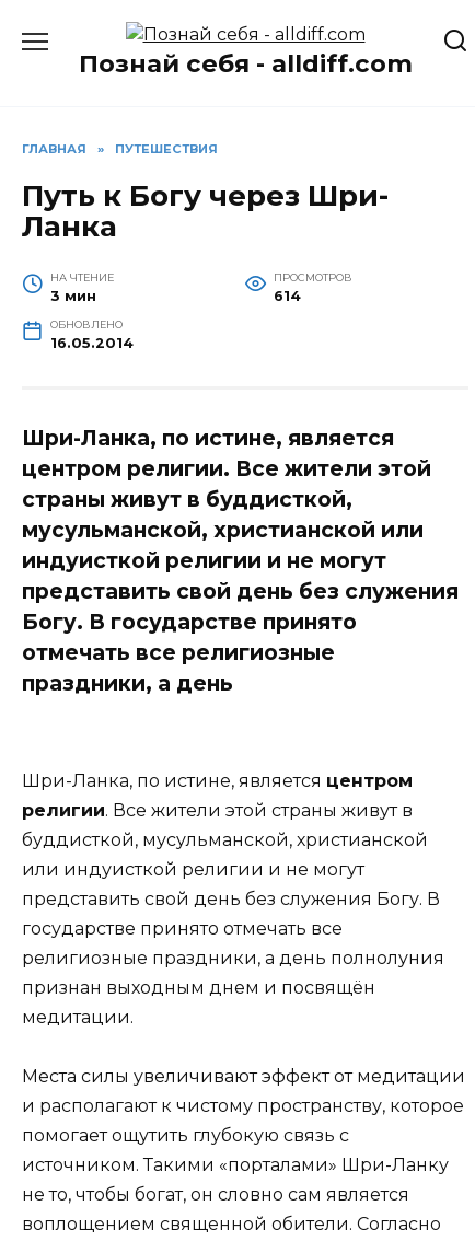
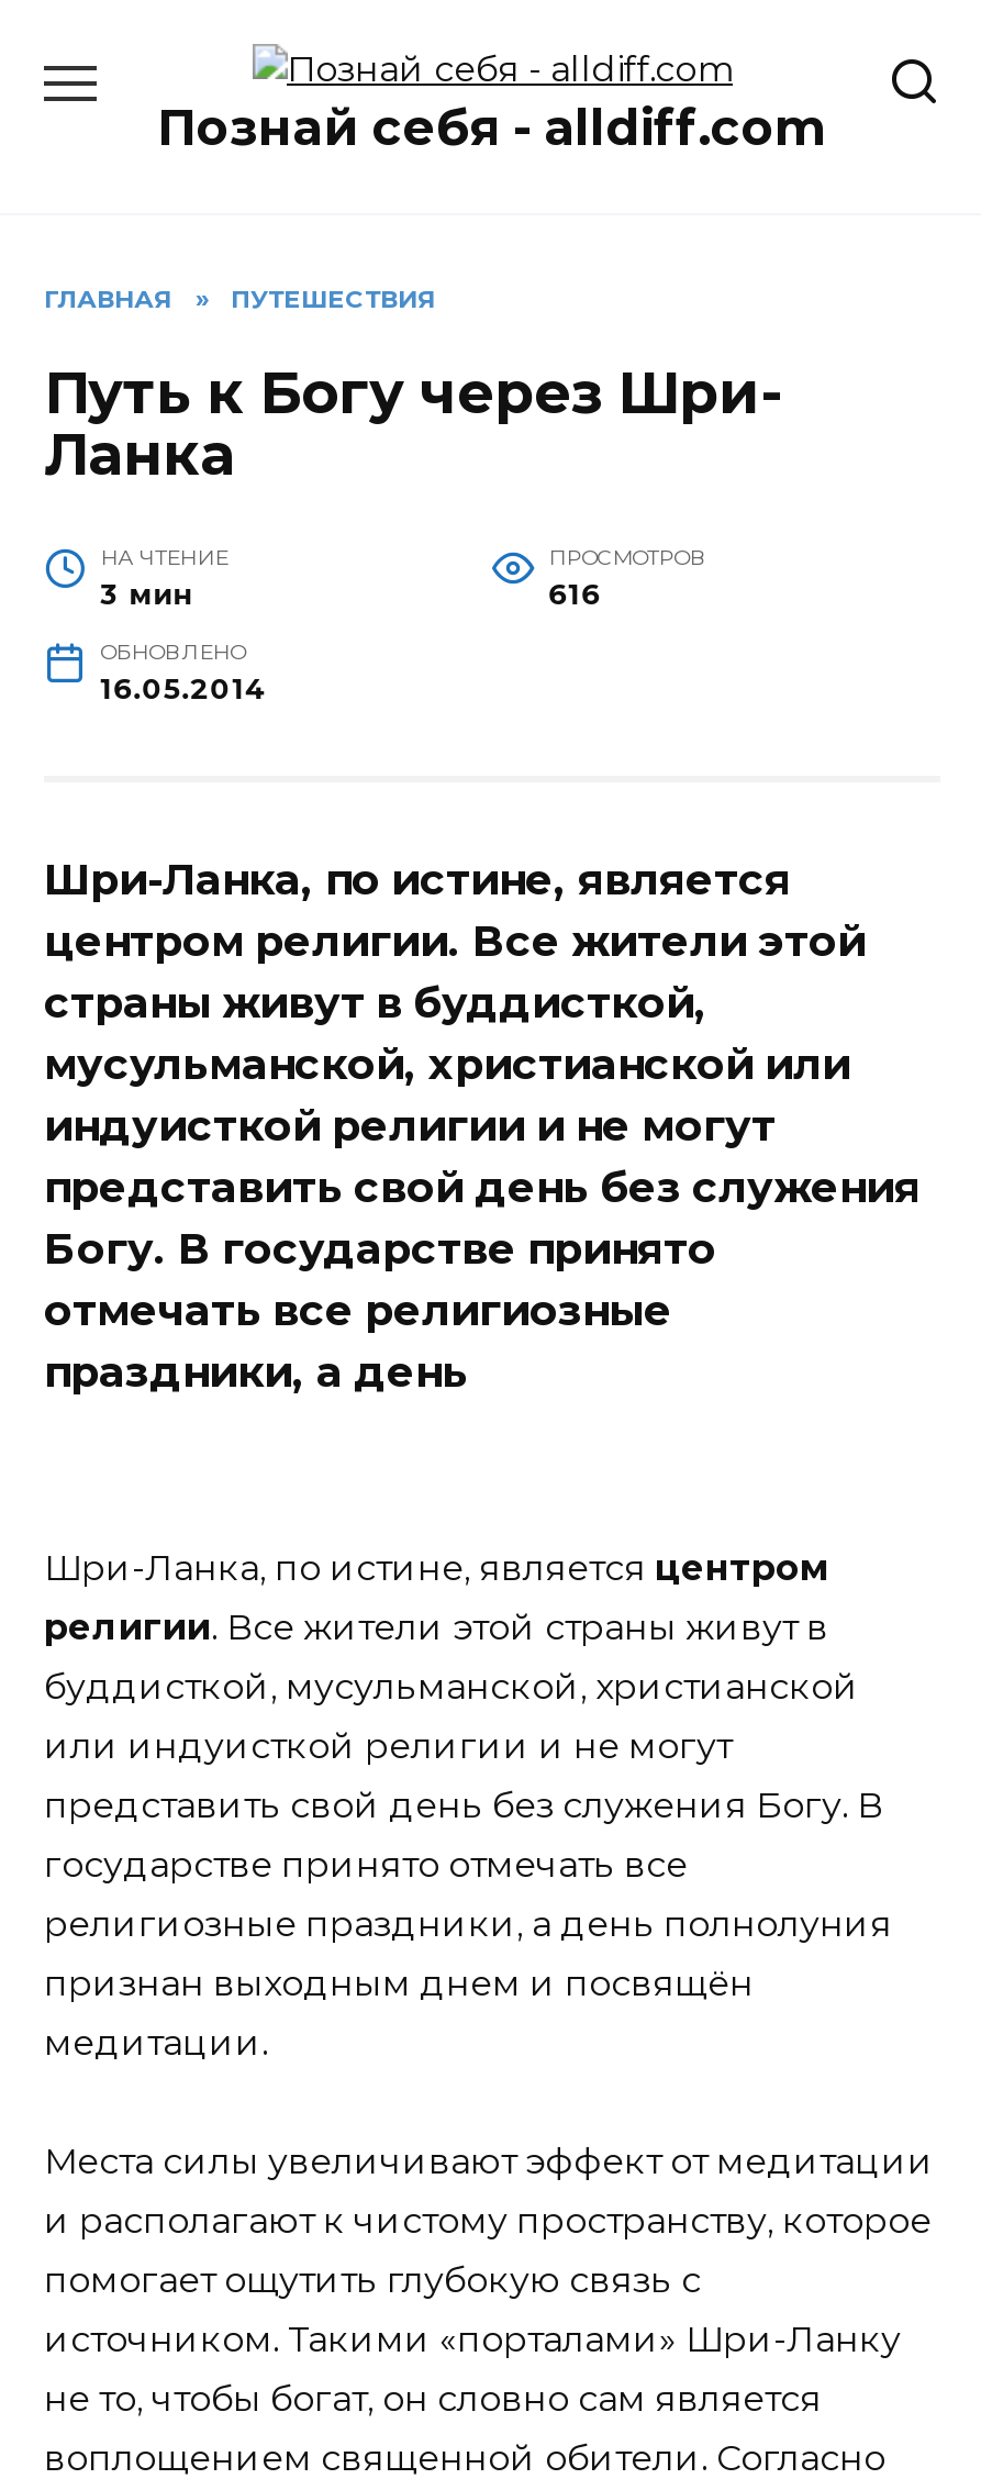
- 614
+ 616
